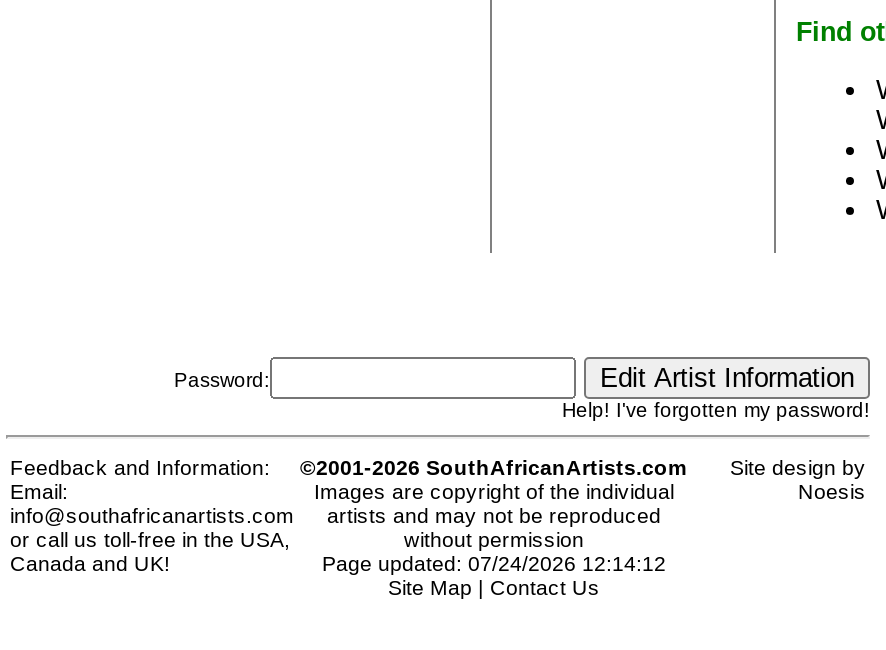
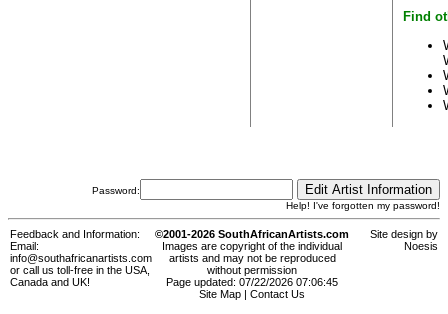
- Page updated: 07/24/2026 12:14:12
+ Page updated: 07/22/2026 07:06:45
